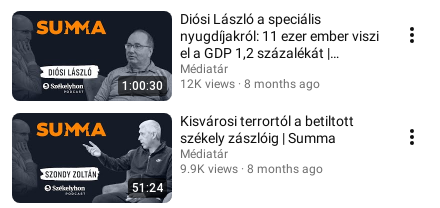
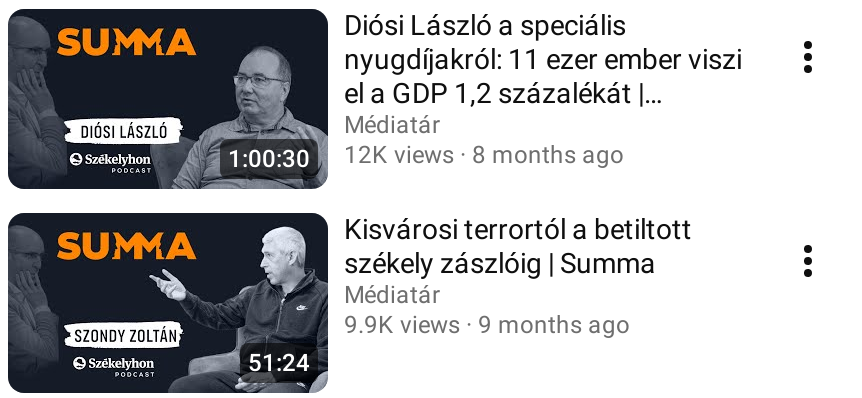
- 9.9K views 8 months ago
+ 9.9K views 9 months ago
